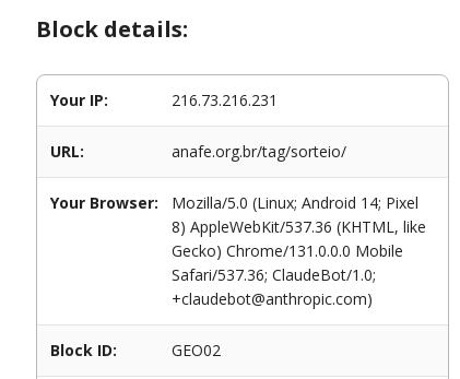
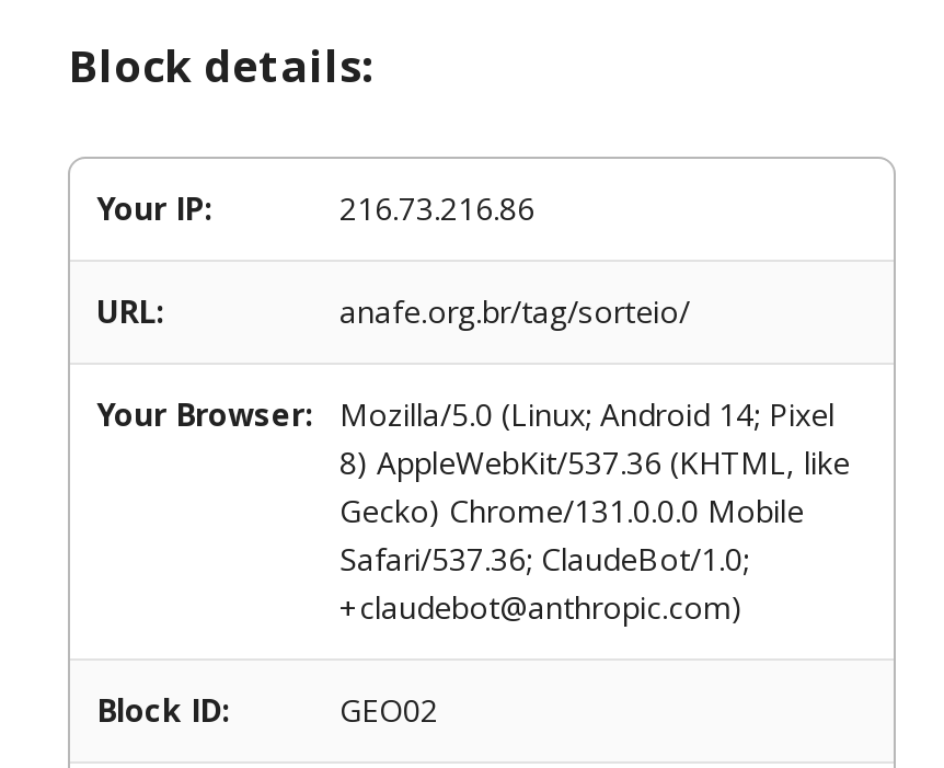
- 216.73.216.231
+ 216.73.216.86
